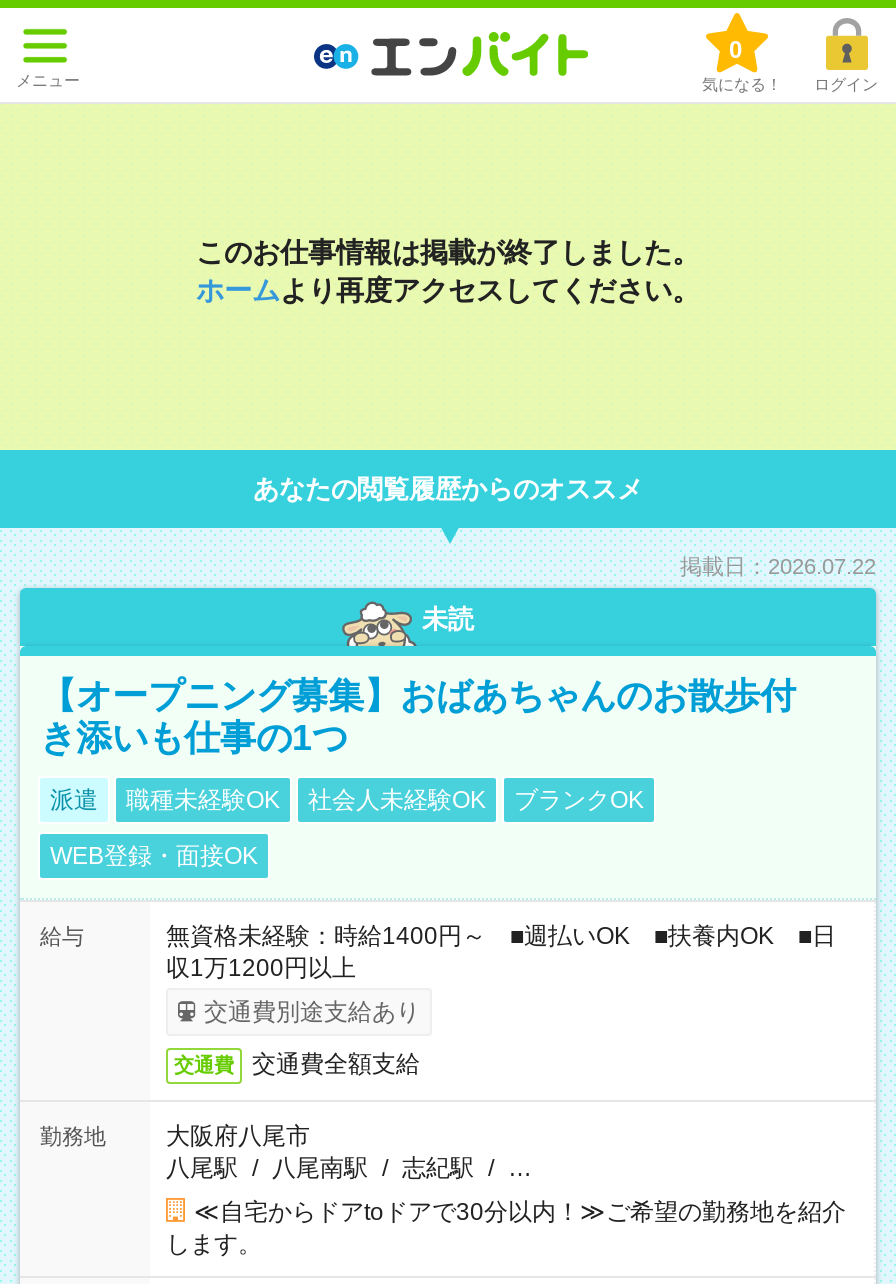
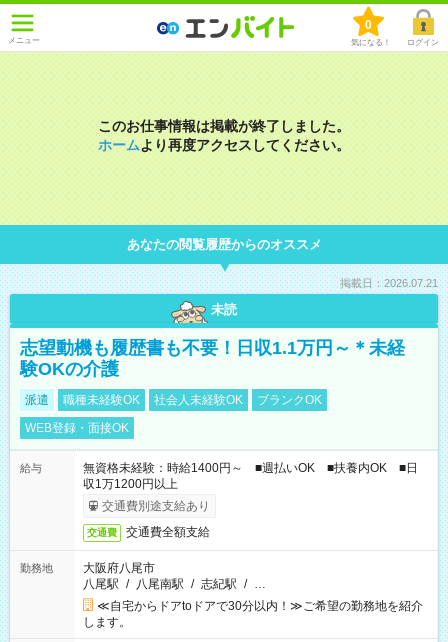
- 掲載日：2026.07.22
+ 掲載日：2026.07.21

- 【オープニング募集】おばあちゃんのお散歩付
- き添いも仕事の1つ
+ 志望動機も履歴書も不要！日収1.1万円～＊未経
+ 験OKの介護
